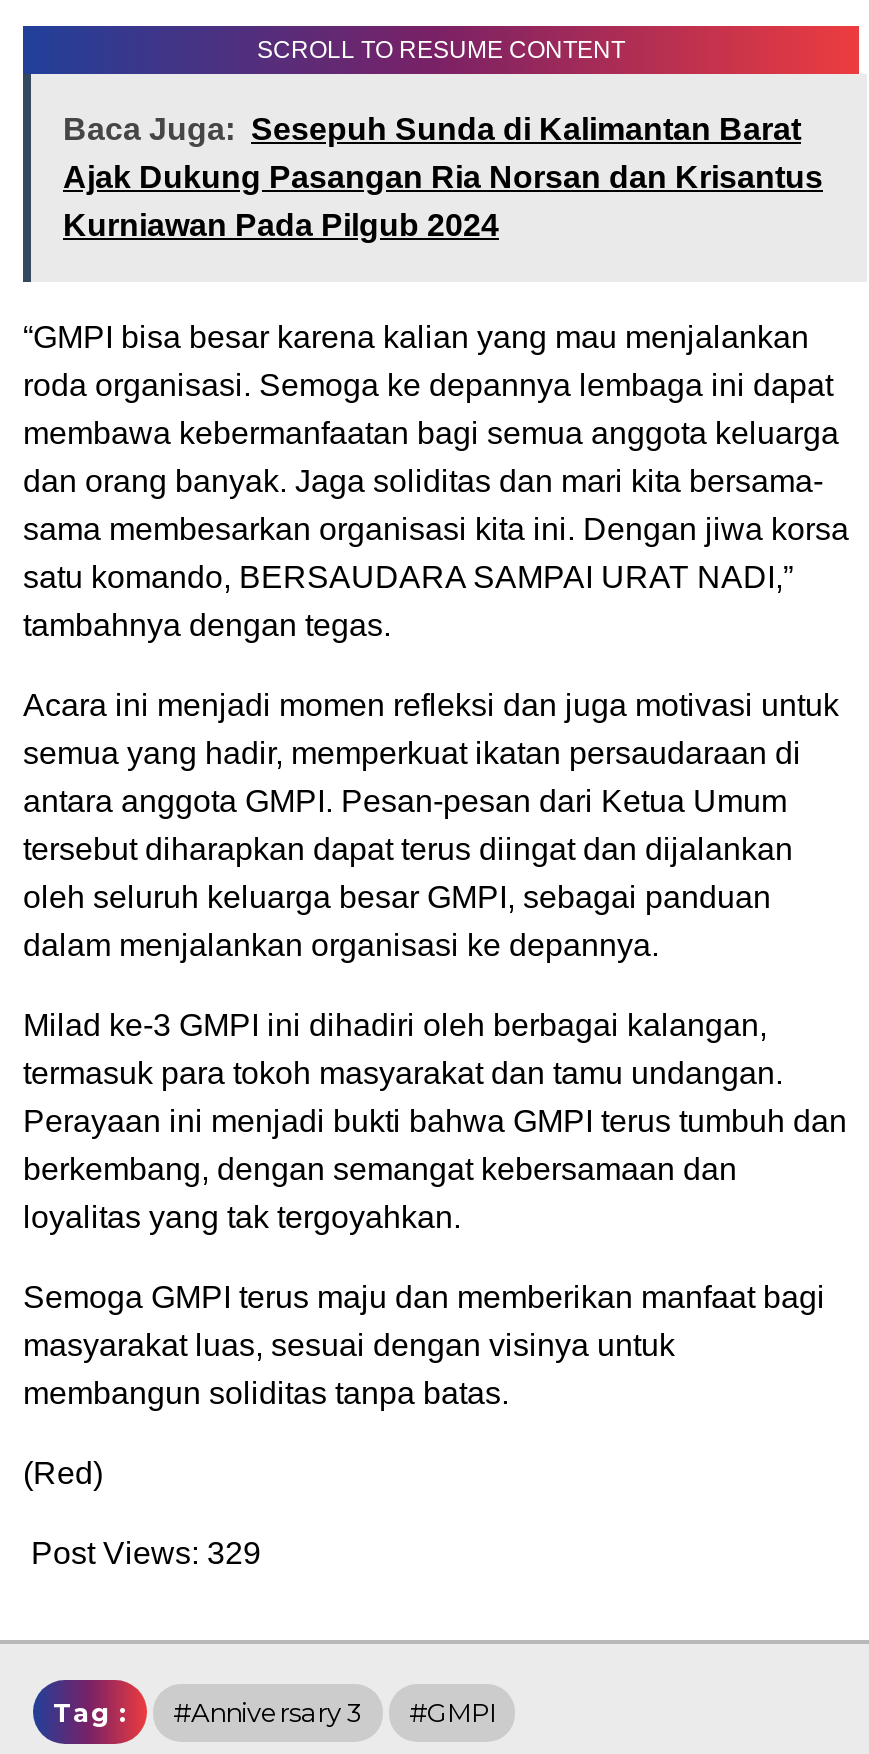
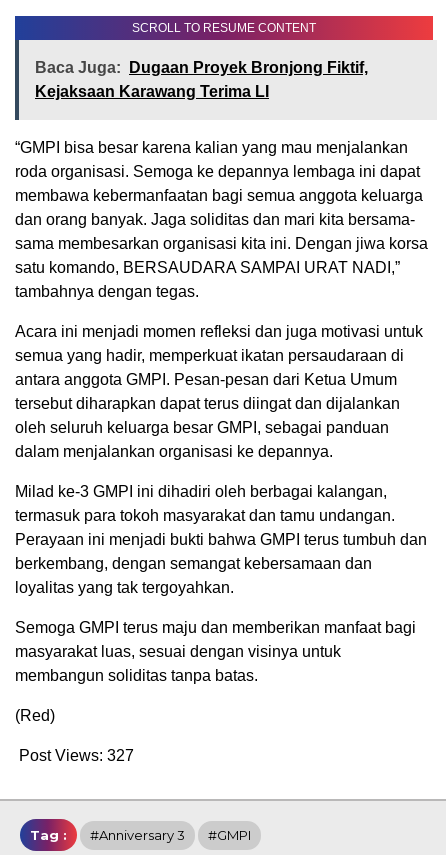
- Baca Juga: Sesepuh Sunda di Kalimantan Barat
- Ajak Dukung Pasangan Ria Norsan dan Krisantus
- Kurniawan Pada Pilgub 2024
+ Baca Juga: Dugaan Proyek Bronjong Fiktif,
+ Kejaksaan Karawang Terima LI

- Post Views: 329
+ Post Views: 327
